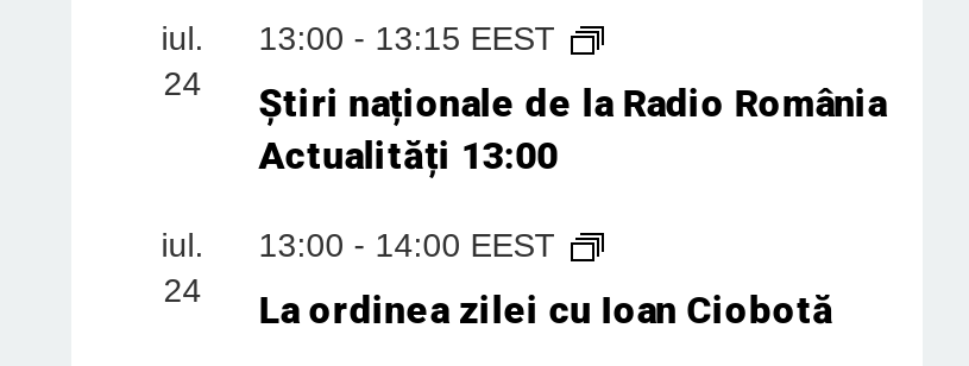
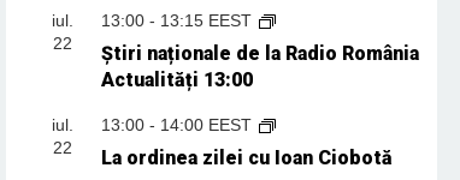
- 24 Știri naționale de la Radio România
+ 22 Știri naționale de la Radio România

- 24 La ordinea zilei cu Ioan Ciobotă
+ 22 La ordinea zilei cu Ioan Ciobotă
